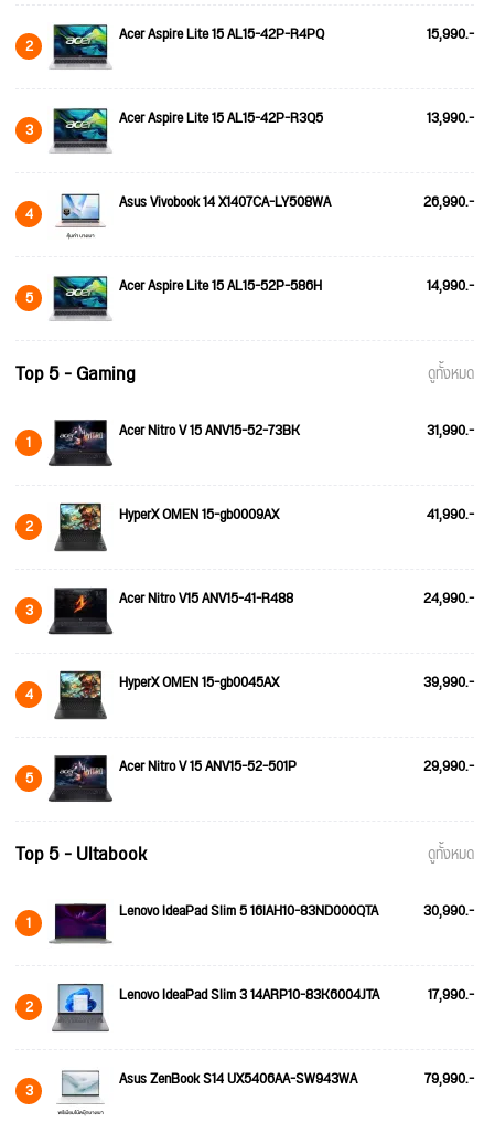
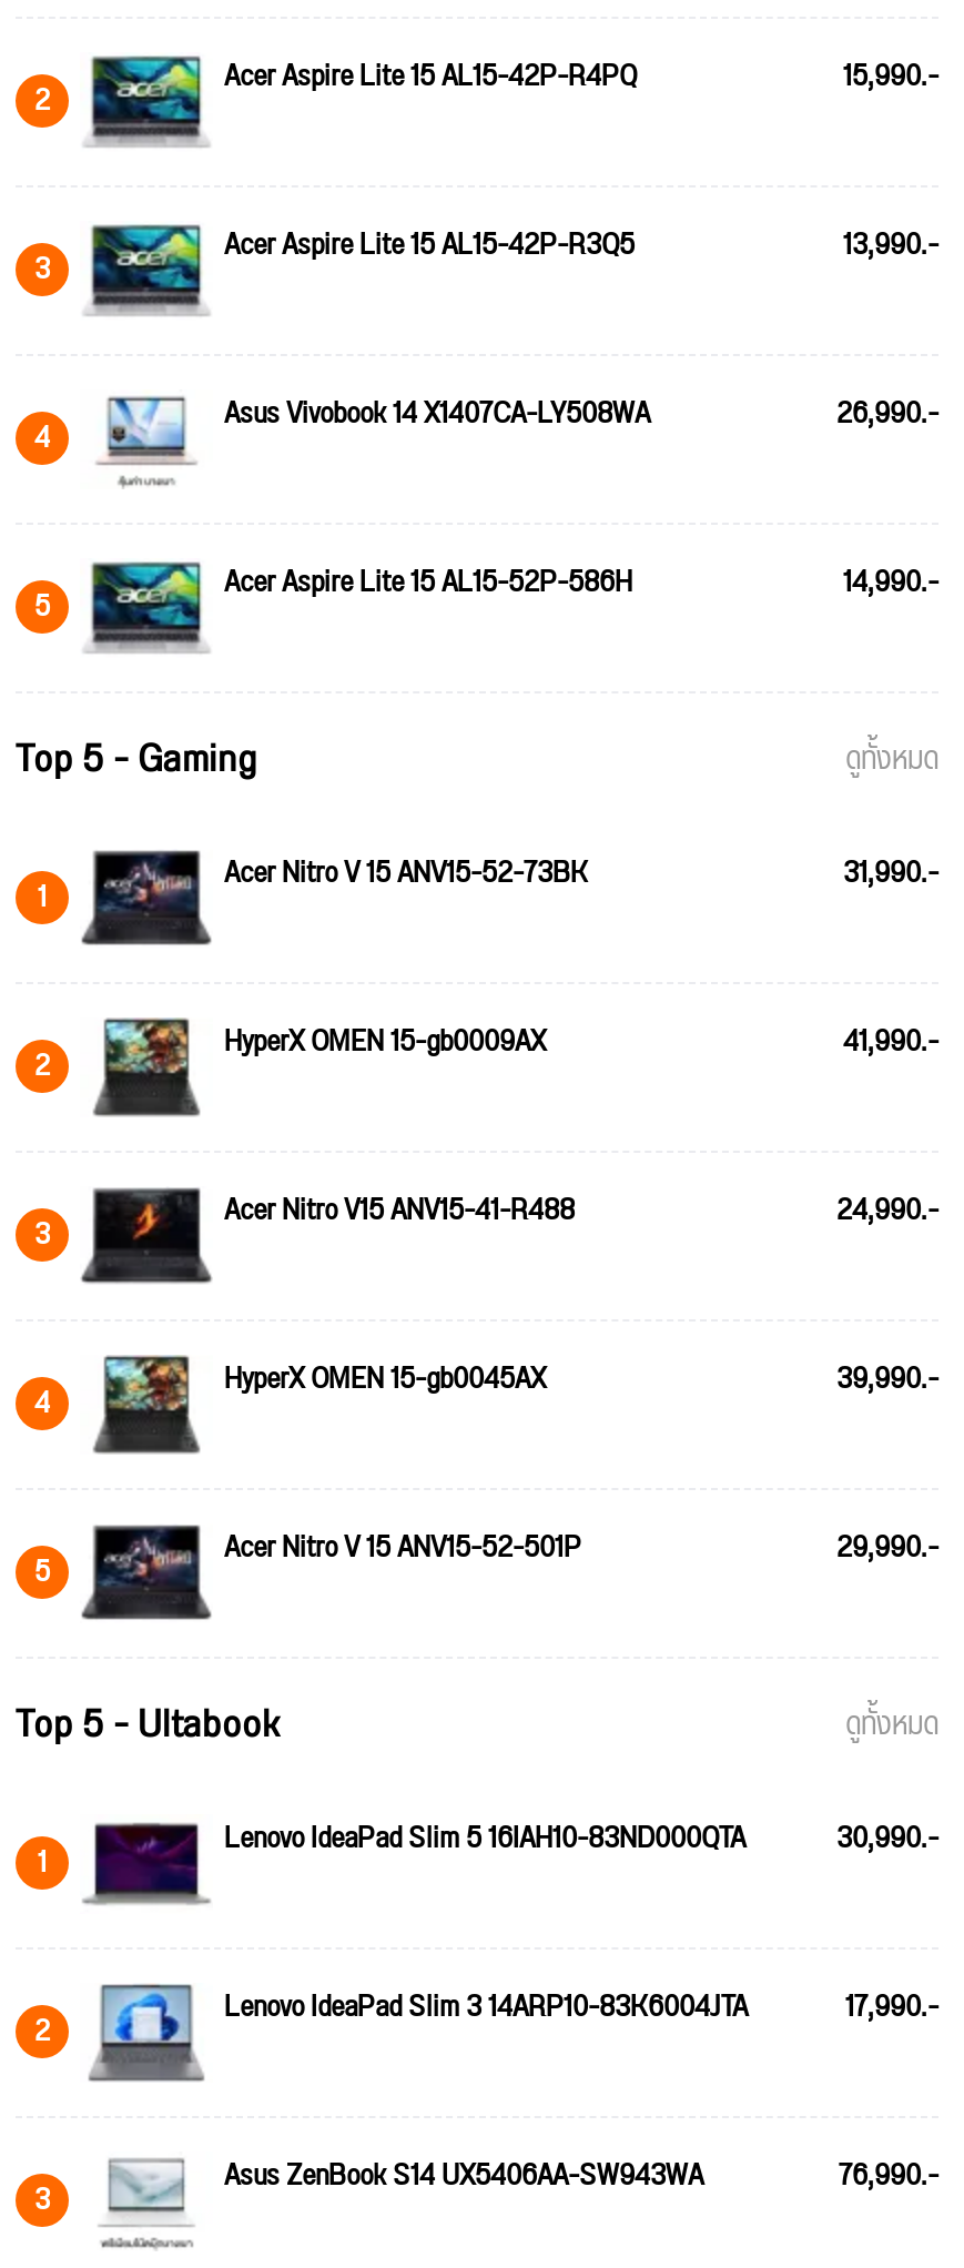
- 79,990.-
+ 76,990.-
